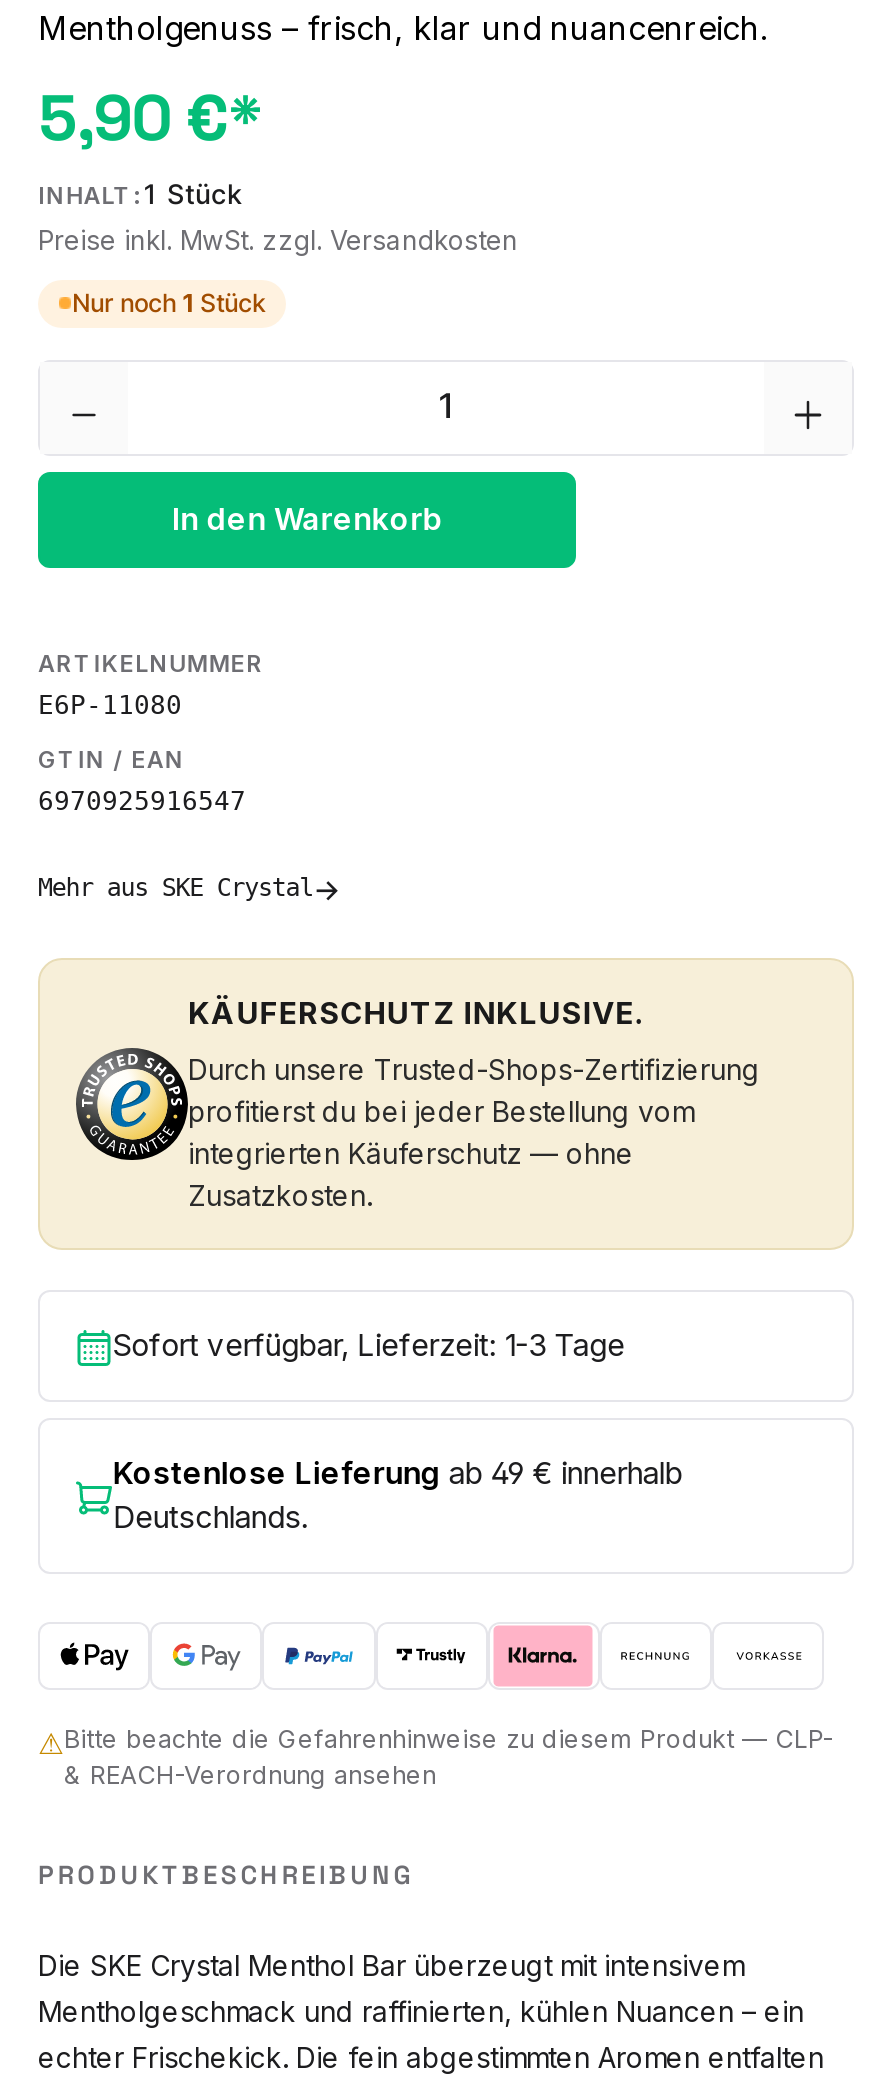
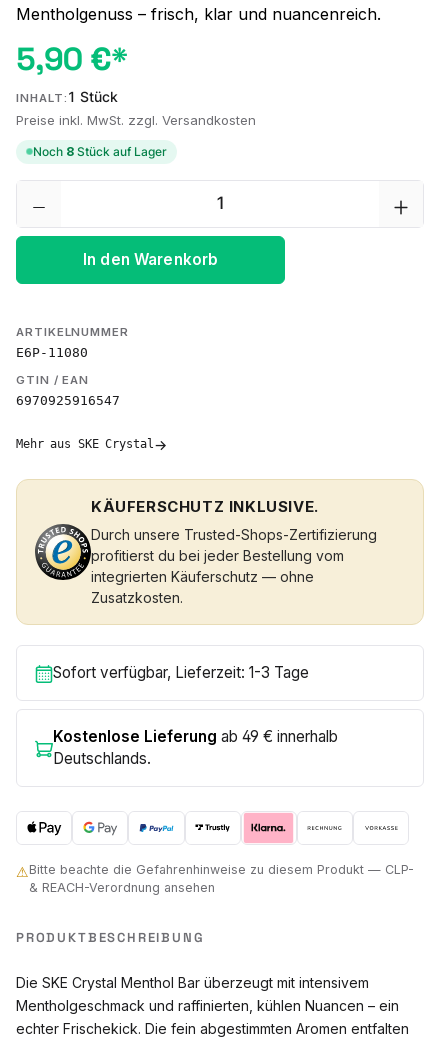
- Nur noch 1 Stück
+ Noch 8 Stück auf Lager
